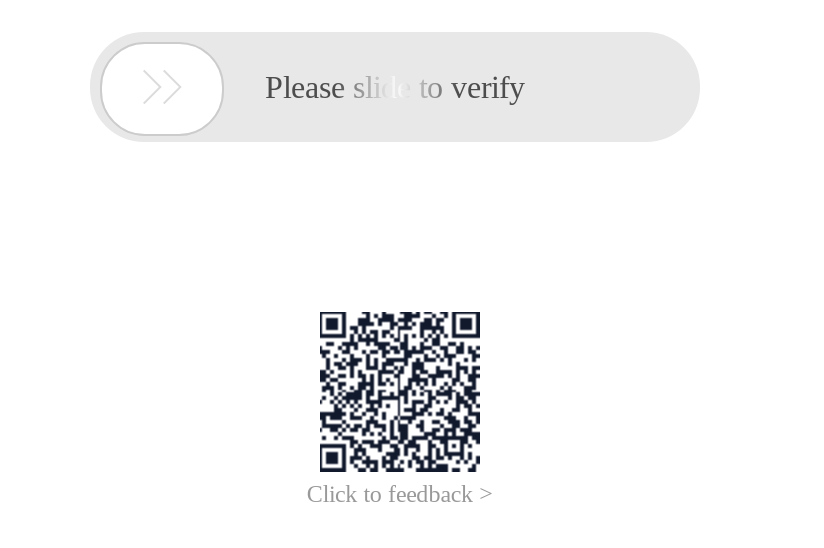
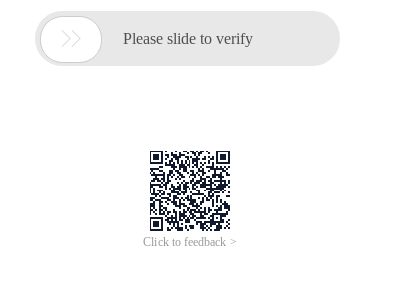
- [image]
+ [image]
